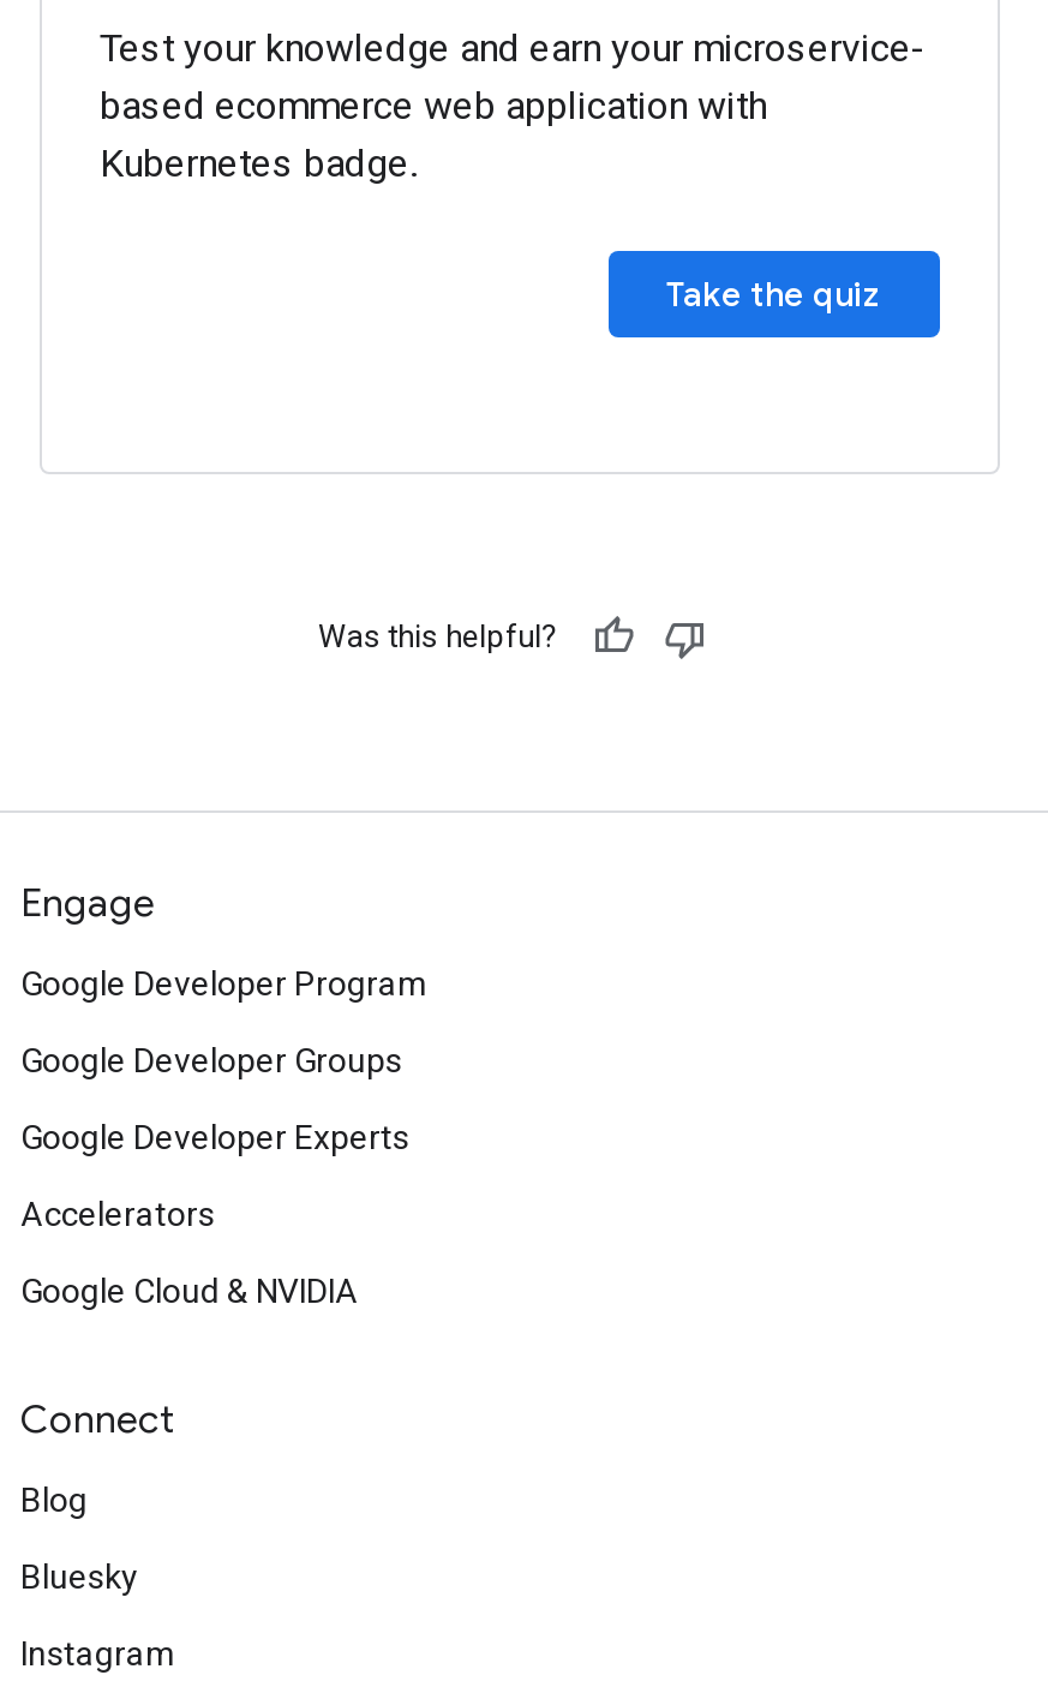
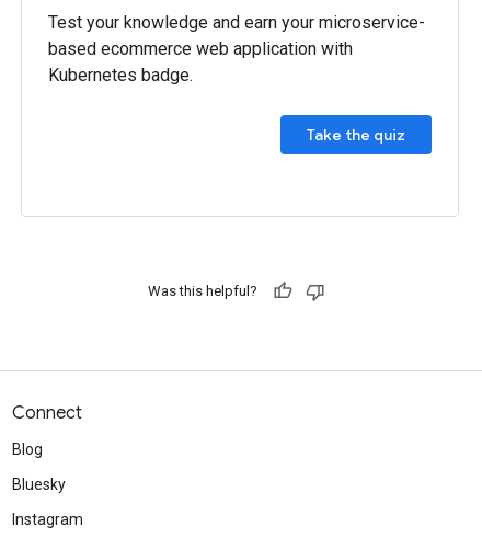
- Engage
- Google Developer Program
- Google Developer Groups
- Google Developer Experts
- Accelerators
- Google Cloud & NVIDIA
